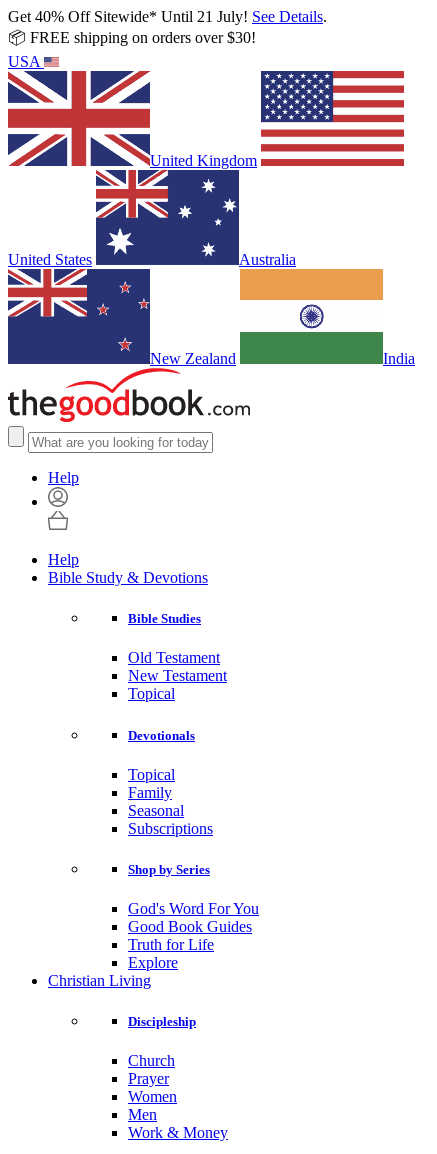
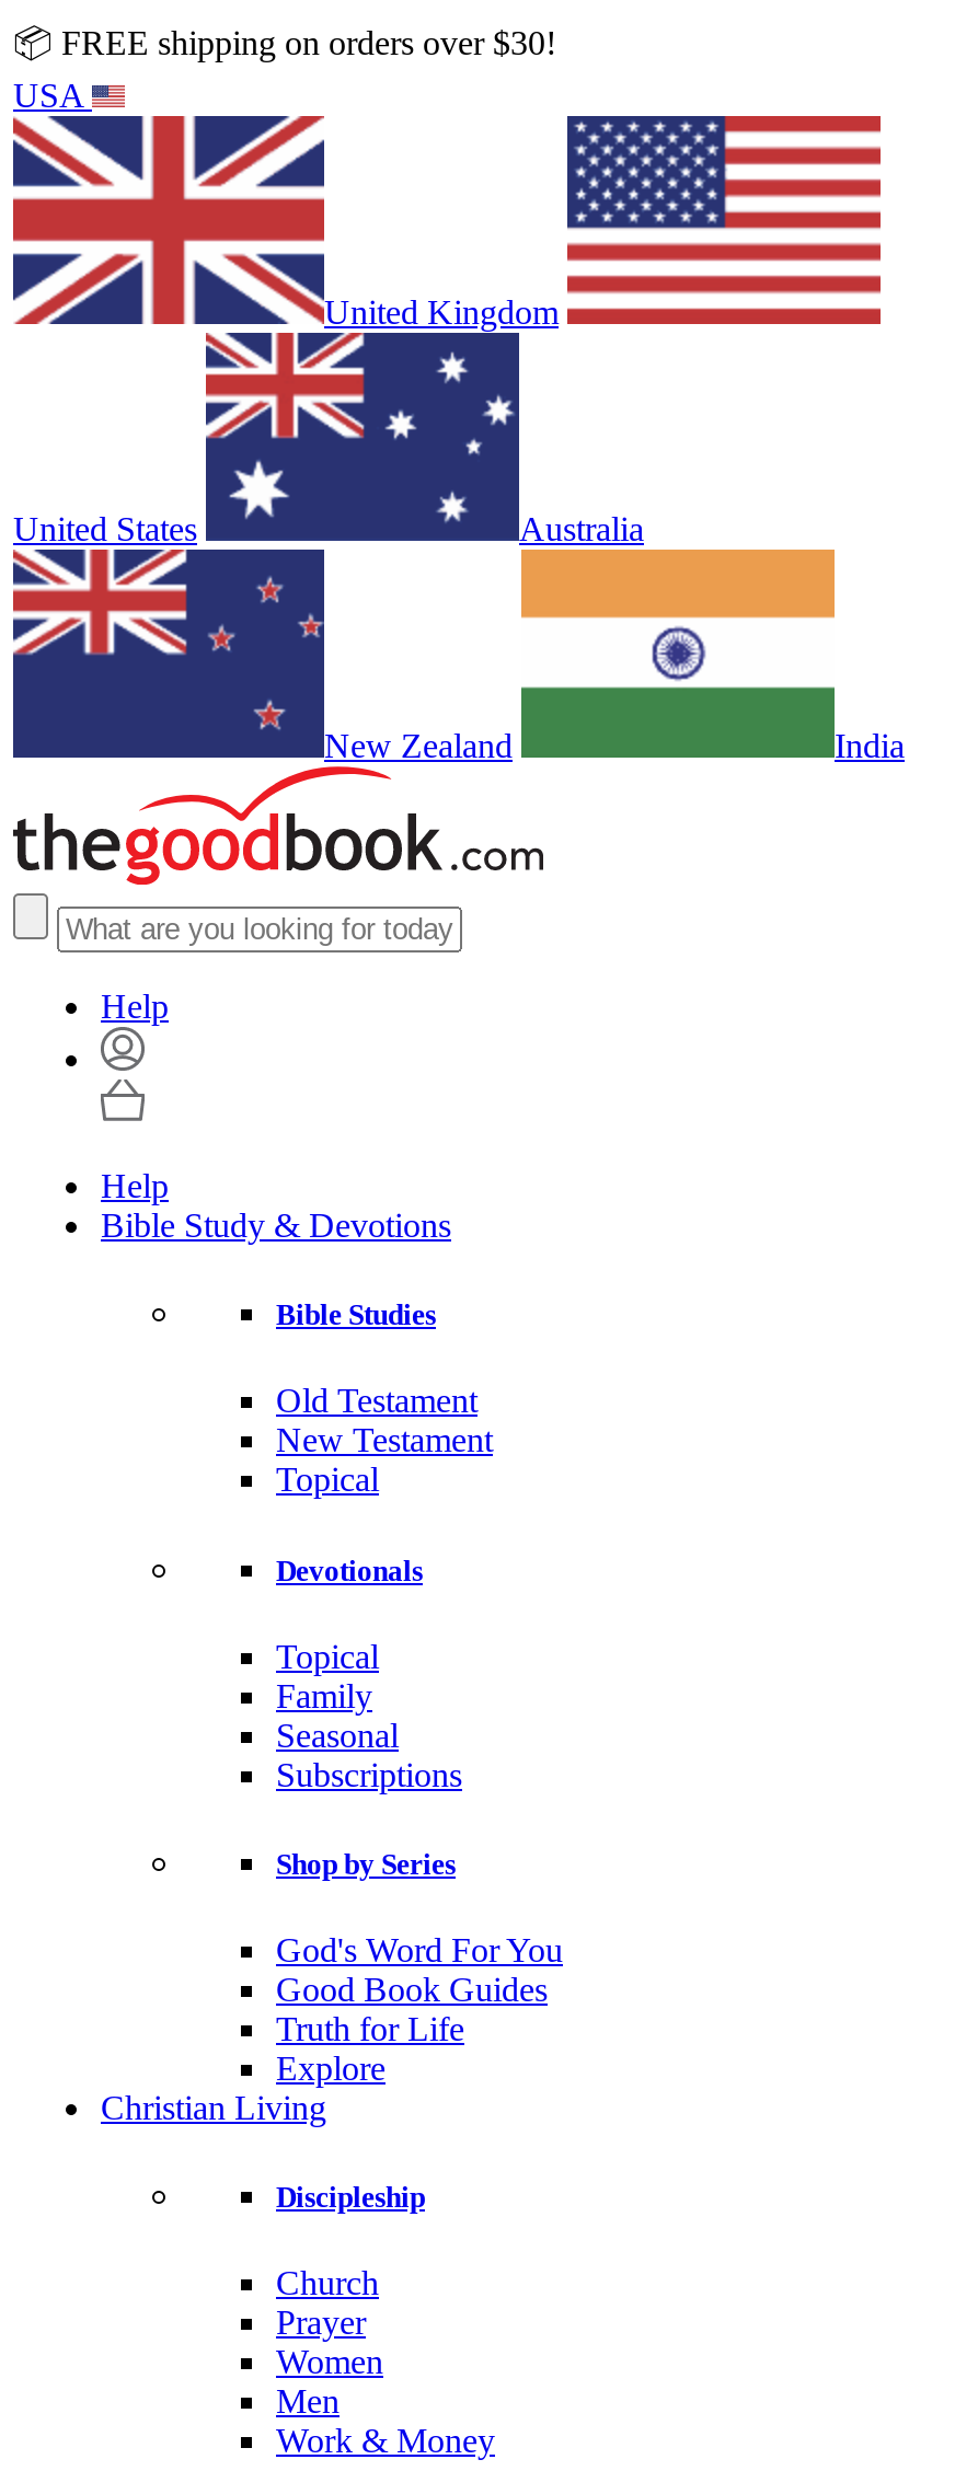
- Get 40% Off Sitewide* Until 21 July! See Details.
